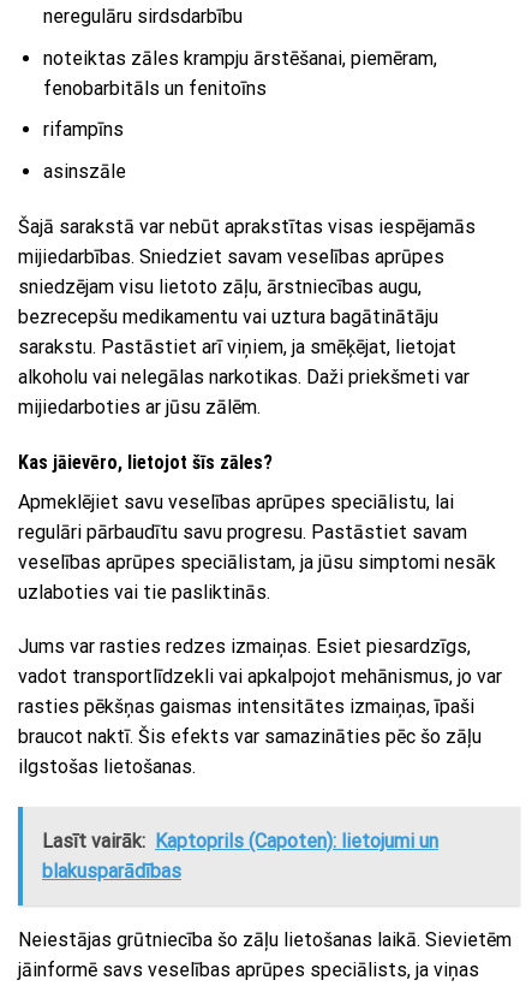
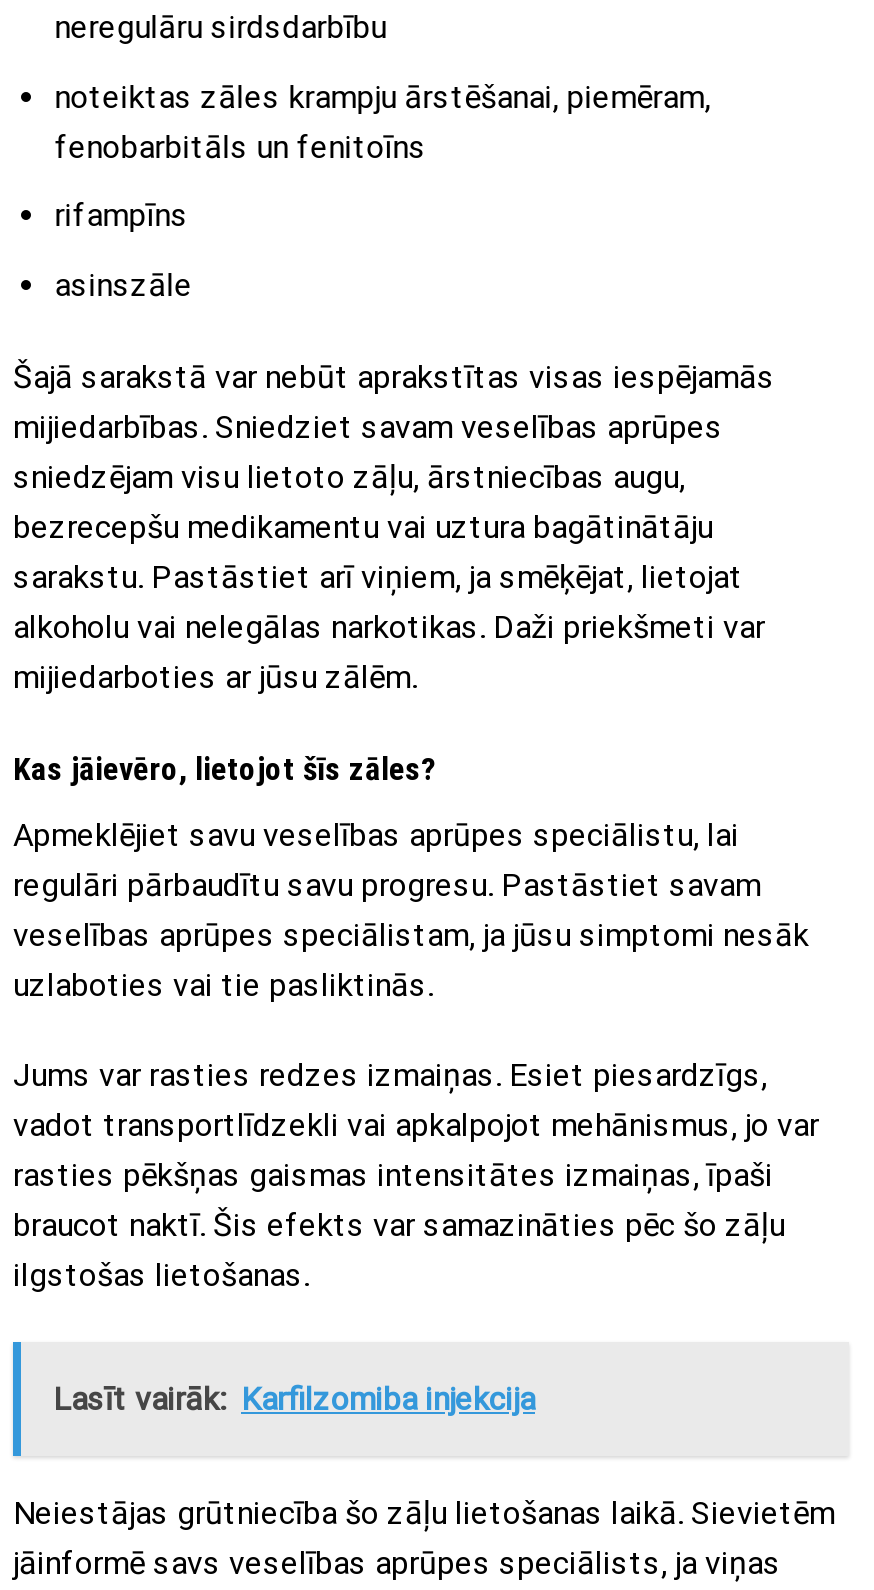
- Lasīt vairāk: Kaptoprils (Capoten): lietojumi un
- blakusparādības
+ Lasīt vairāk: Karfilzomiba injekcija
